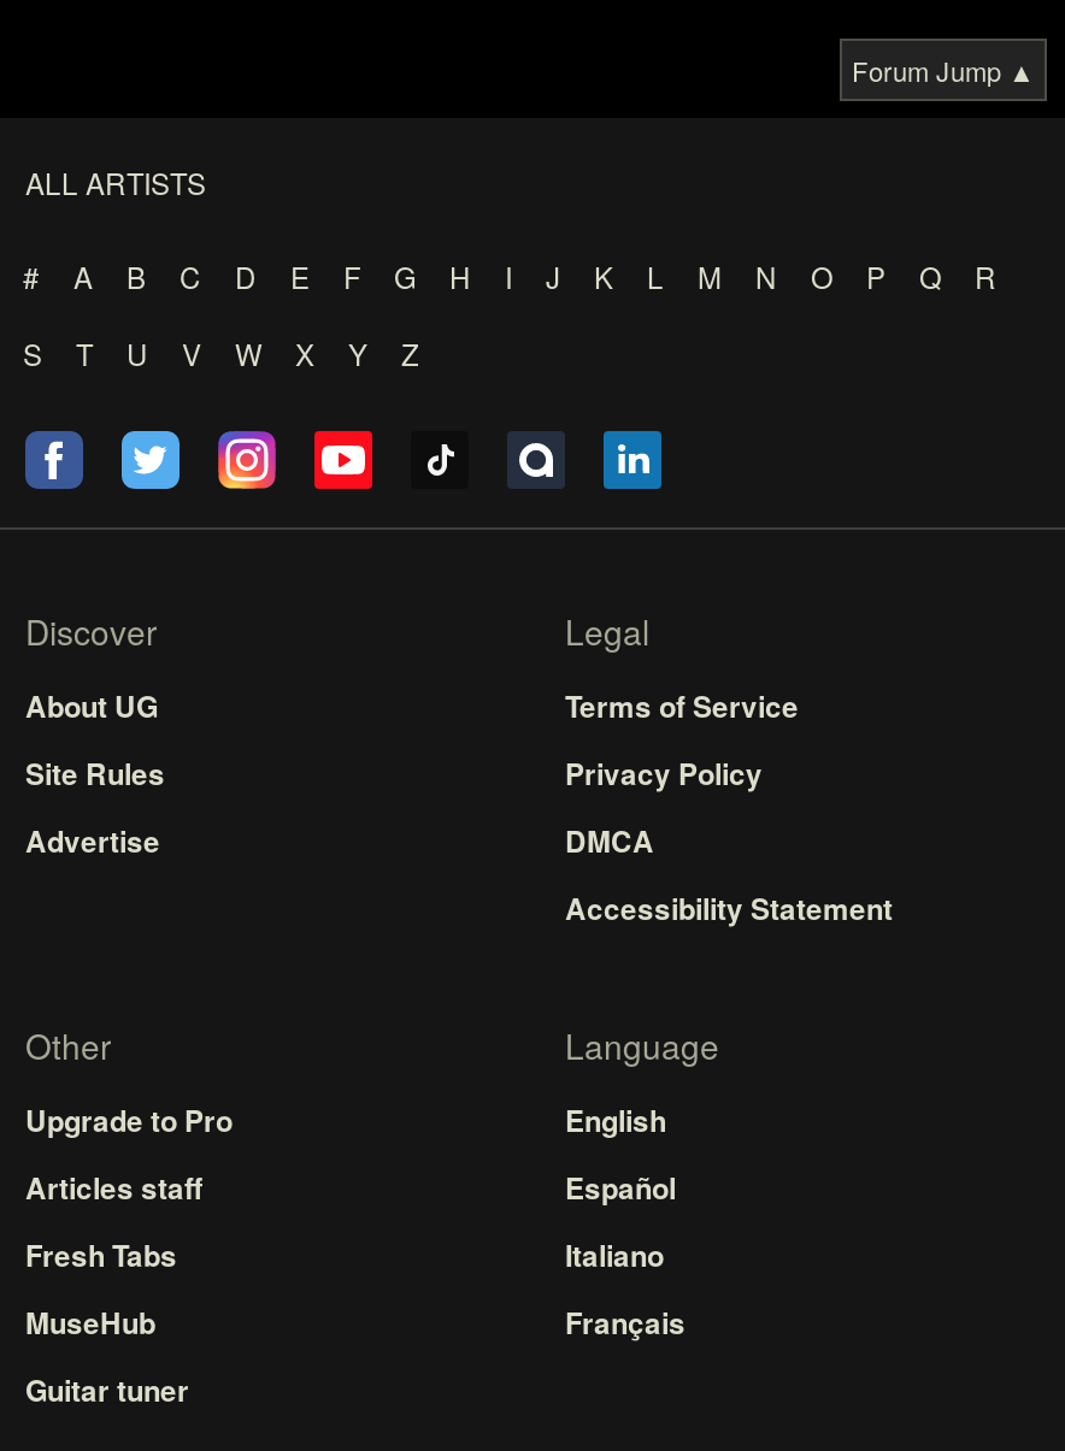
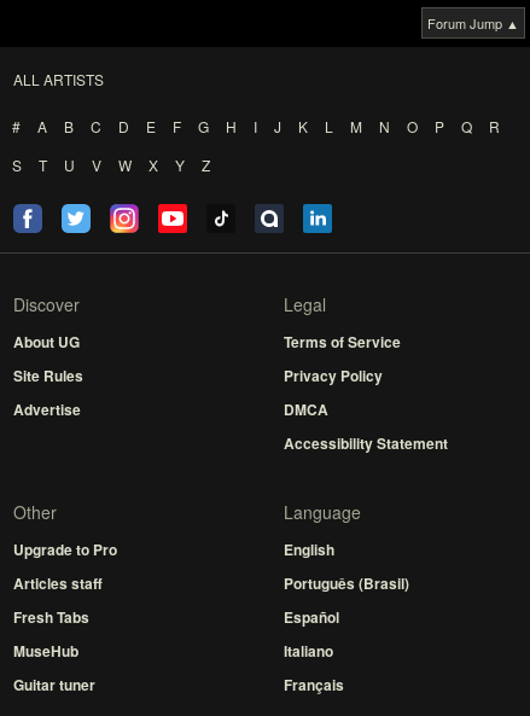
moved down: Español | Italiano | Français

+ Português (Brasil)
